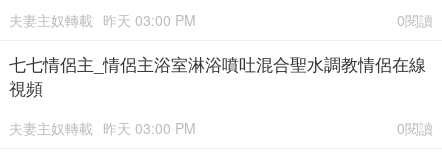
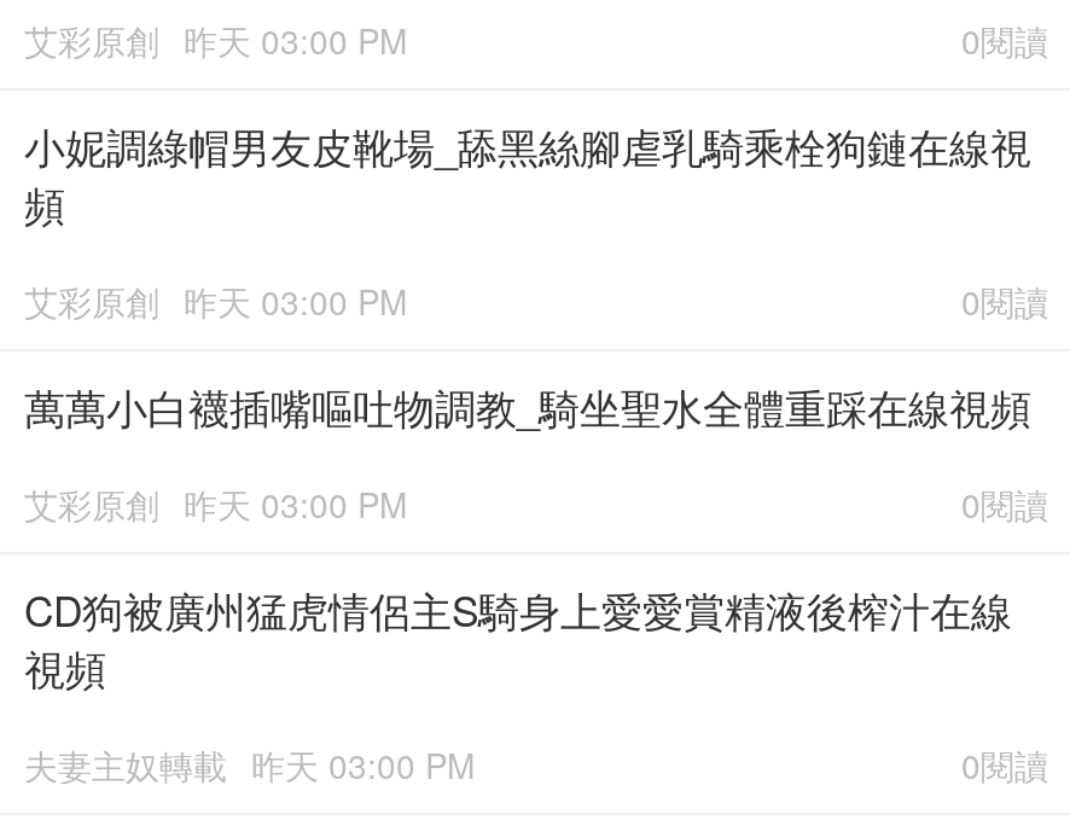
- 夫妻主奴轉載 昨天 03:00 PM
- 七七情侶主_情侶主浴室淋浴噴吐混合聖水調教情侶在線
+ 艾彩原創 昨天 03:00 PM
+ 小妮調綠帽男友皮靴場_舔黑絲腳虐乳騎乘栓狗鏈在線視
+ 頻
+ 0閱讀
+ 艾彩原創 昨天 03:00 PM
+ 萬萬小白襪插嘴嘔吐物調教_騎坐聖水全體重踩在線視頻
+ 0閱讀
+ 艾彩原創 昨天 03:00 PM
+ CD狗被廣州猛虎情侶主S騎身上愛愛賞精液後榨汁在線
